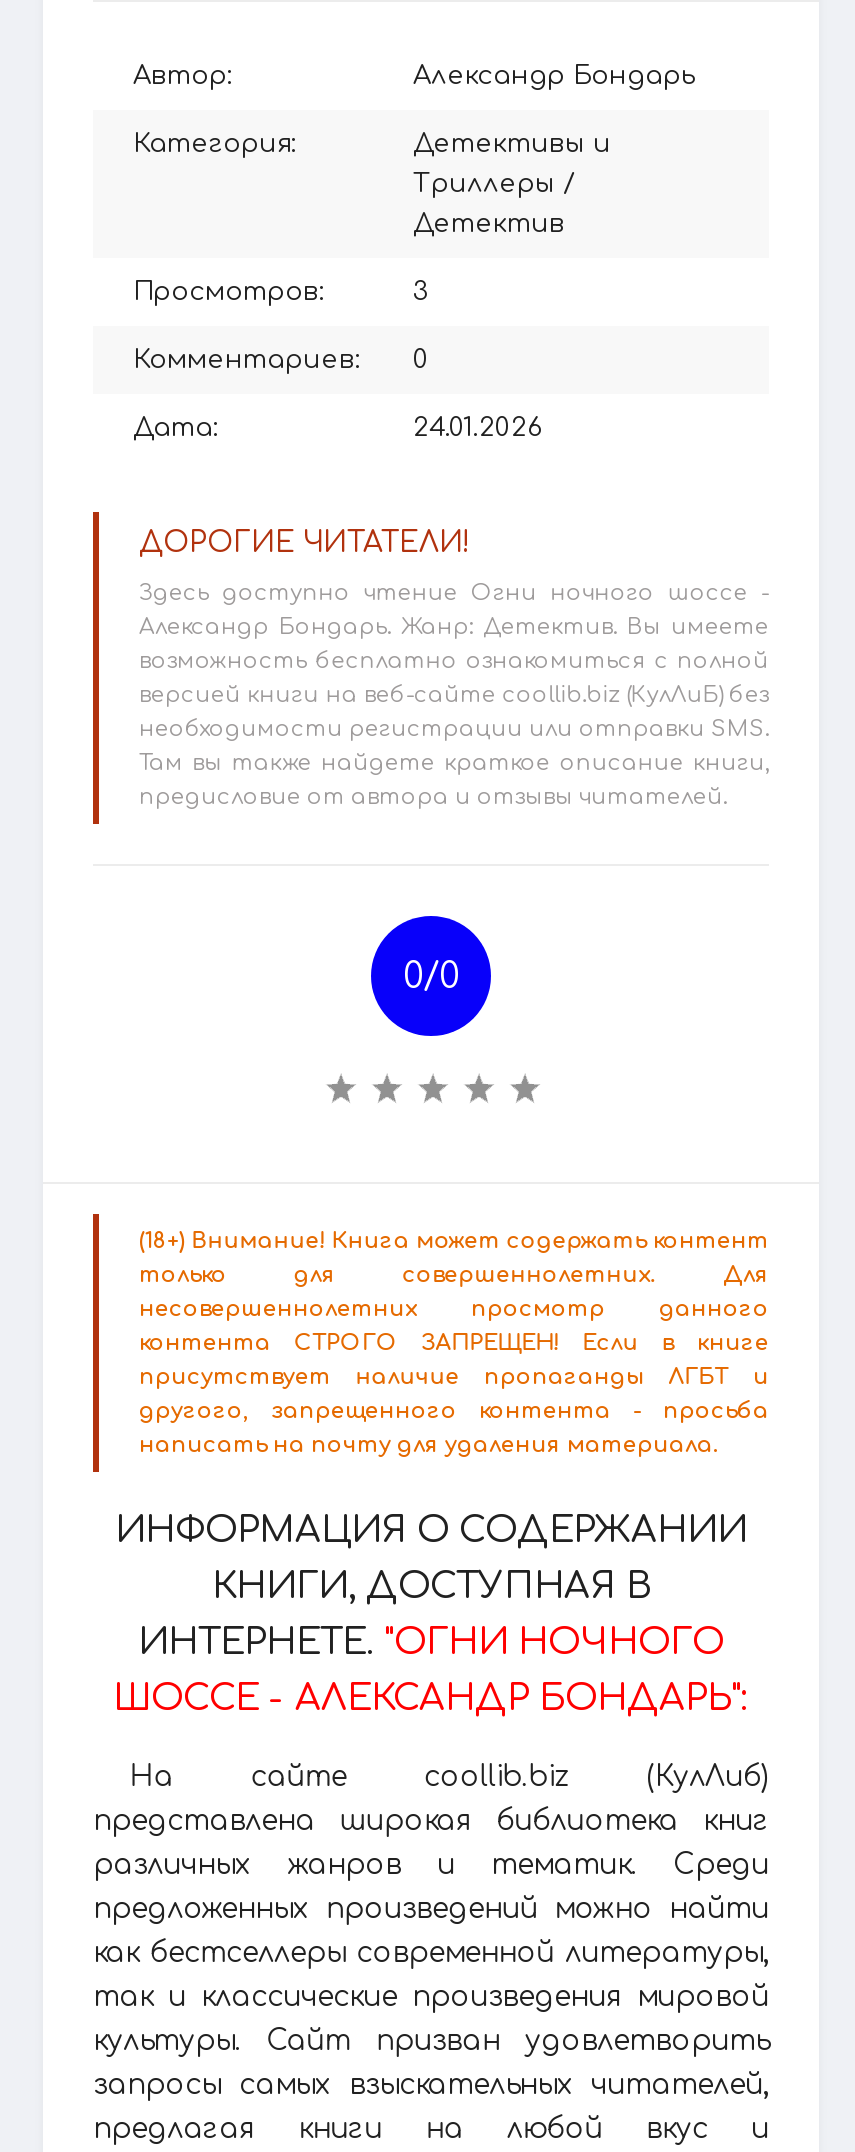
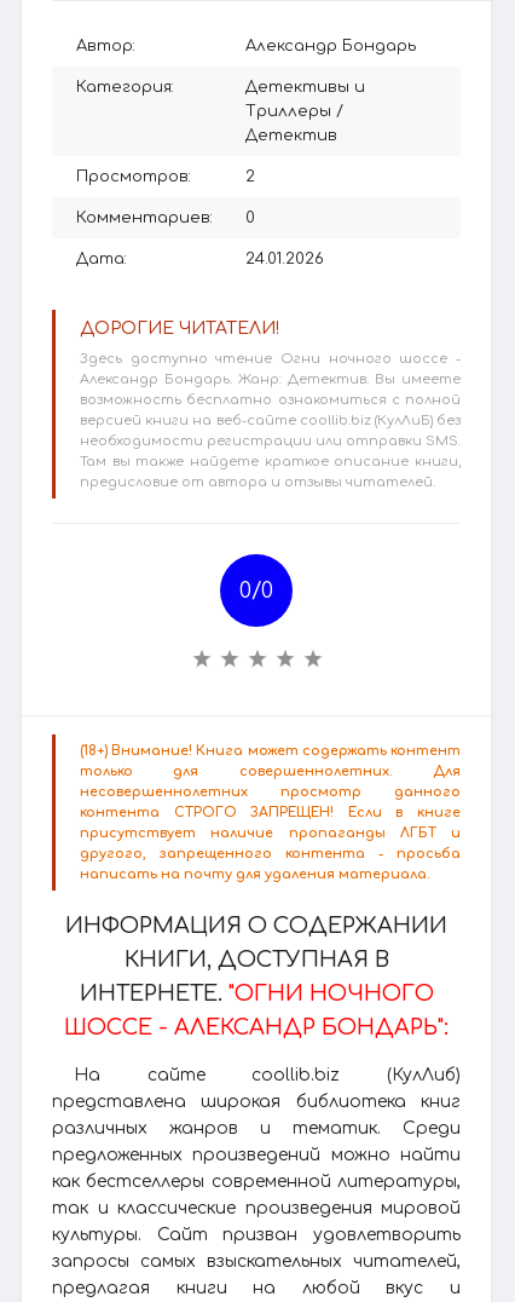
- 3
+ 2
